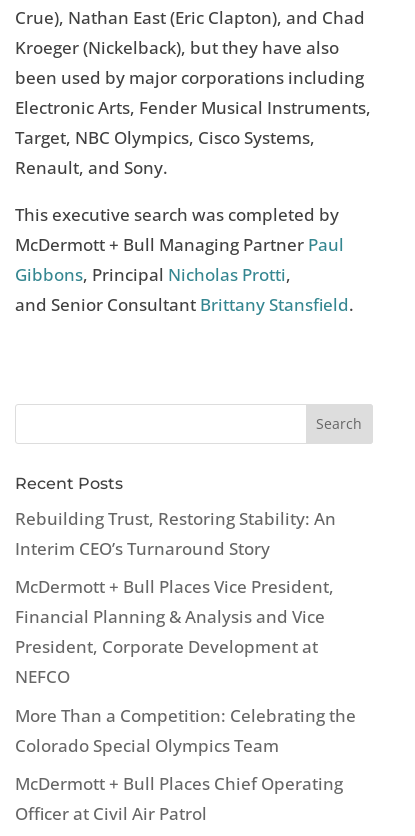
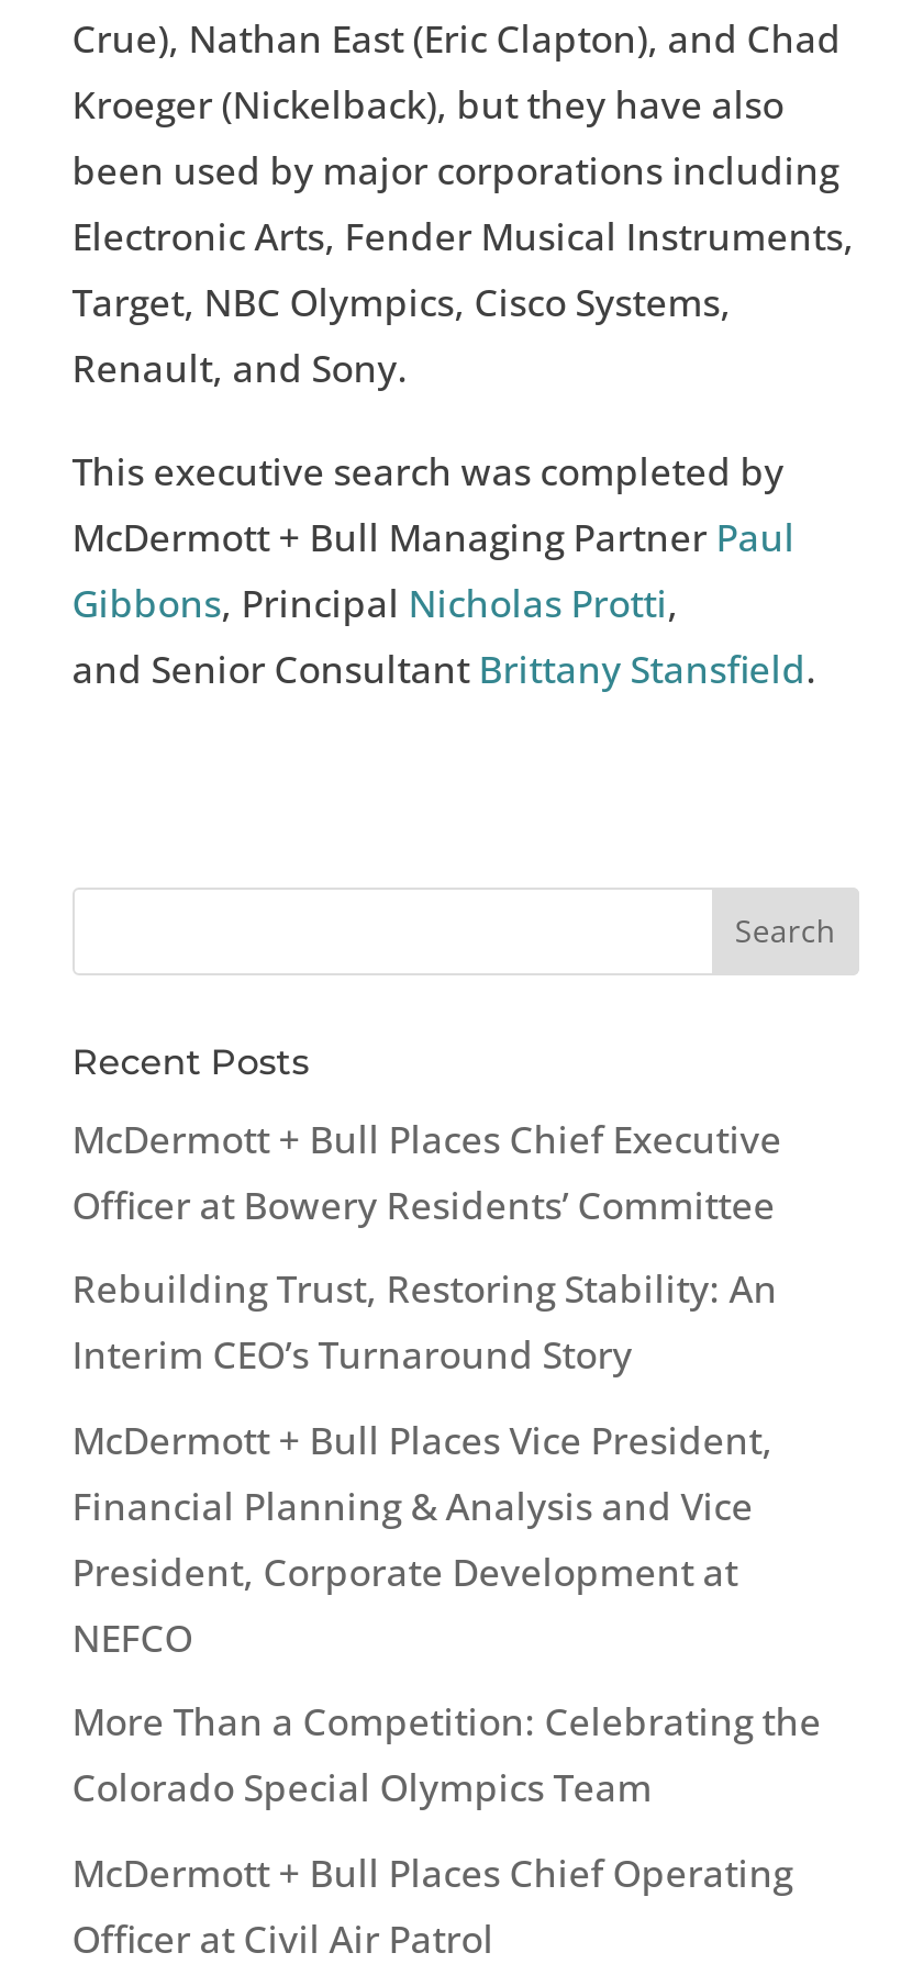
+ McDermott + Bull Places Chief Executive
+ Officer at Bowery Residents’ Committee
